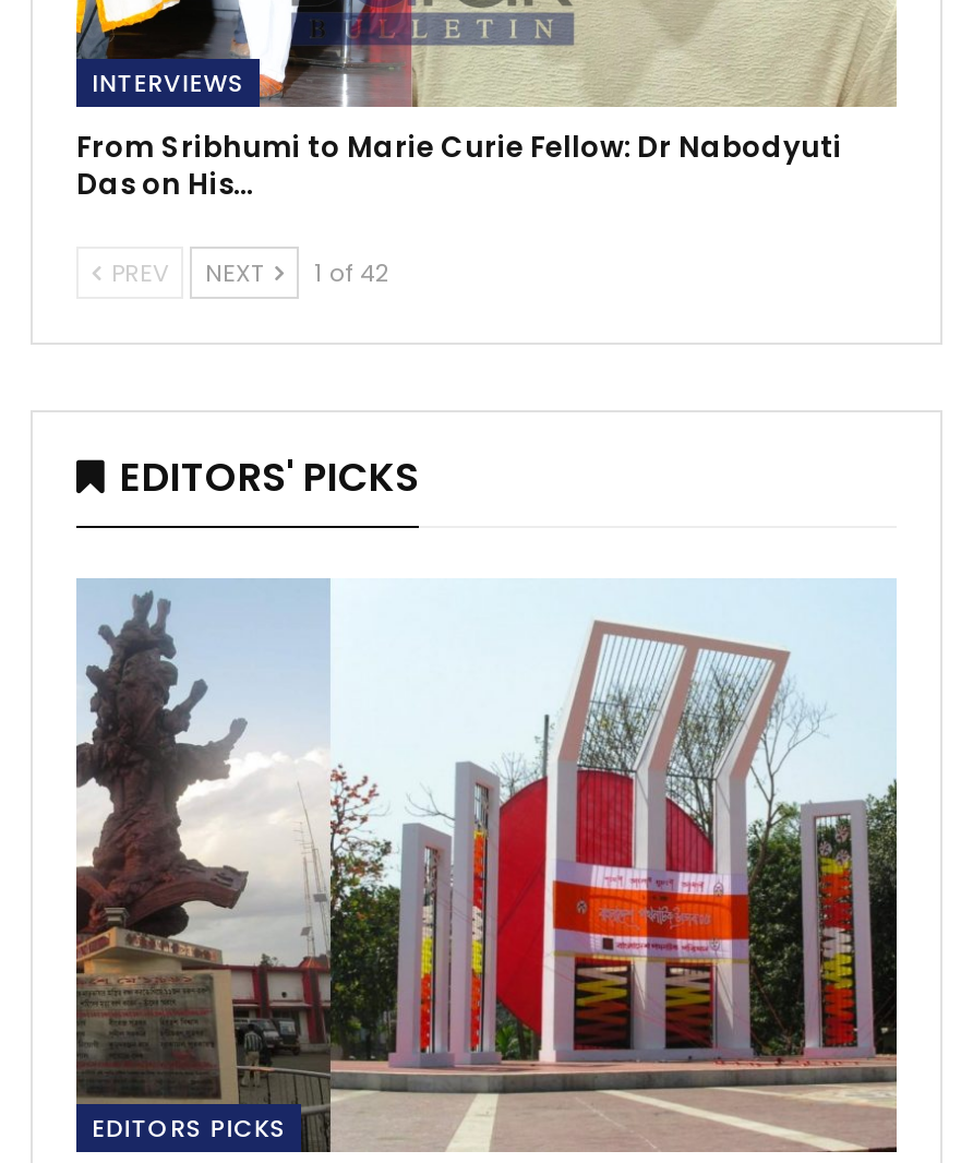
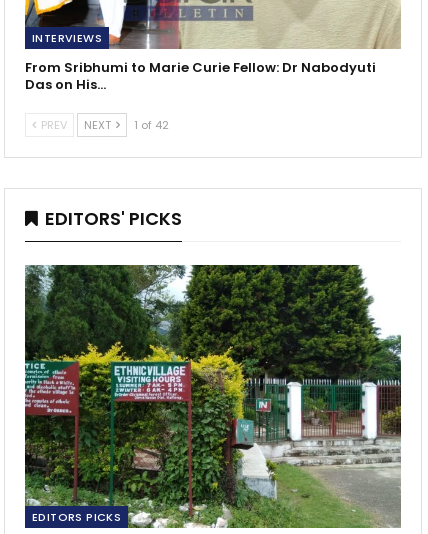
- [image]
+ [image]
